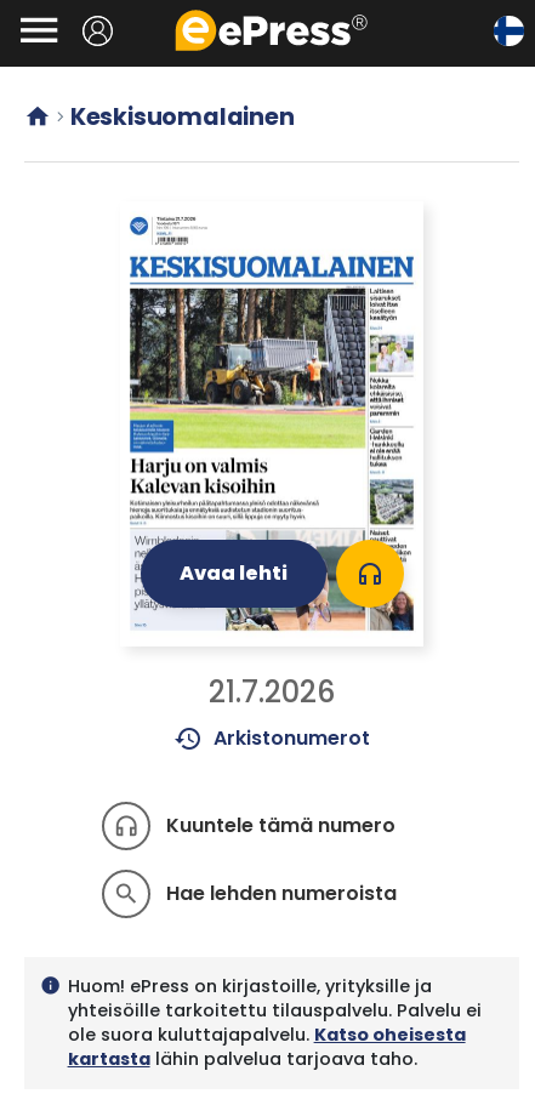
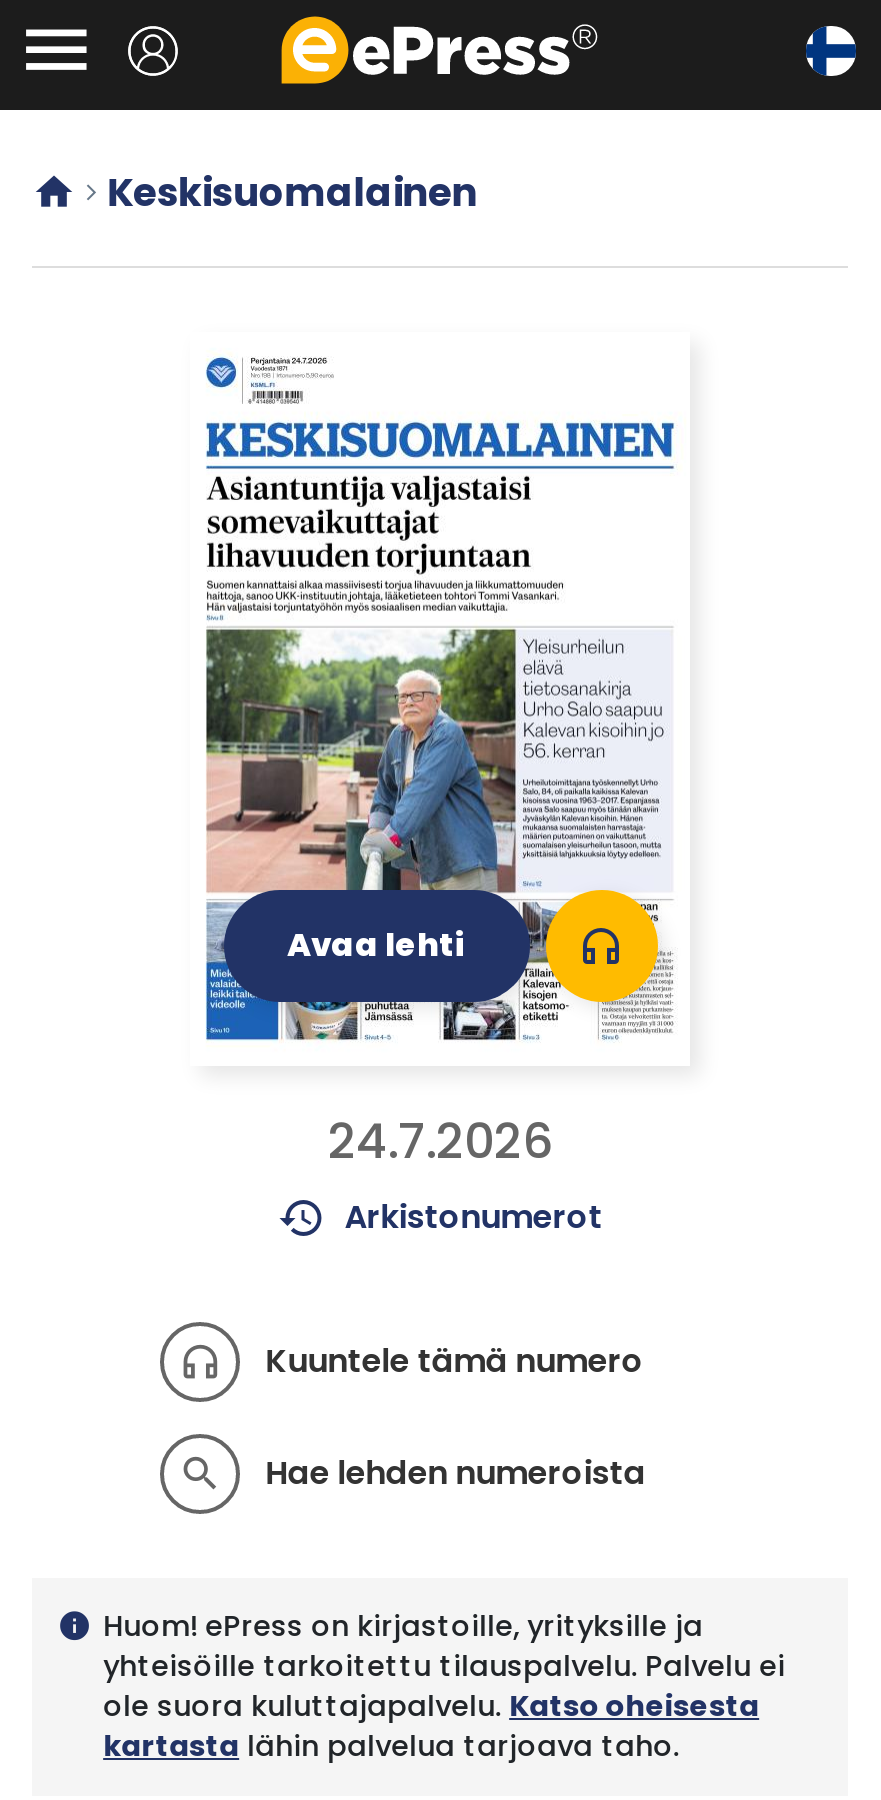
- [image]
- 21.7.2026
+ [image]
+ 24.7.2026
